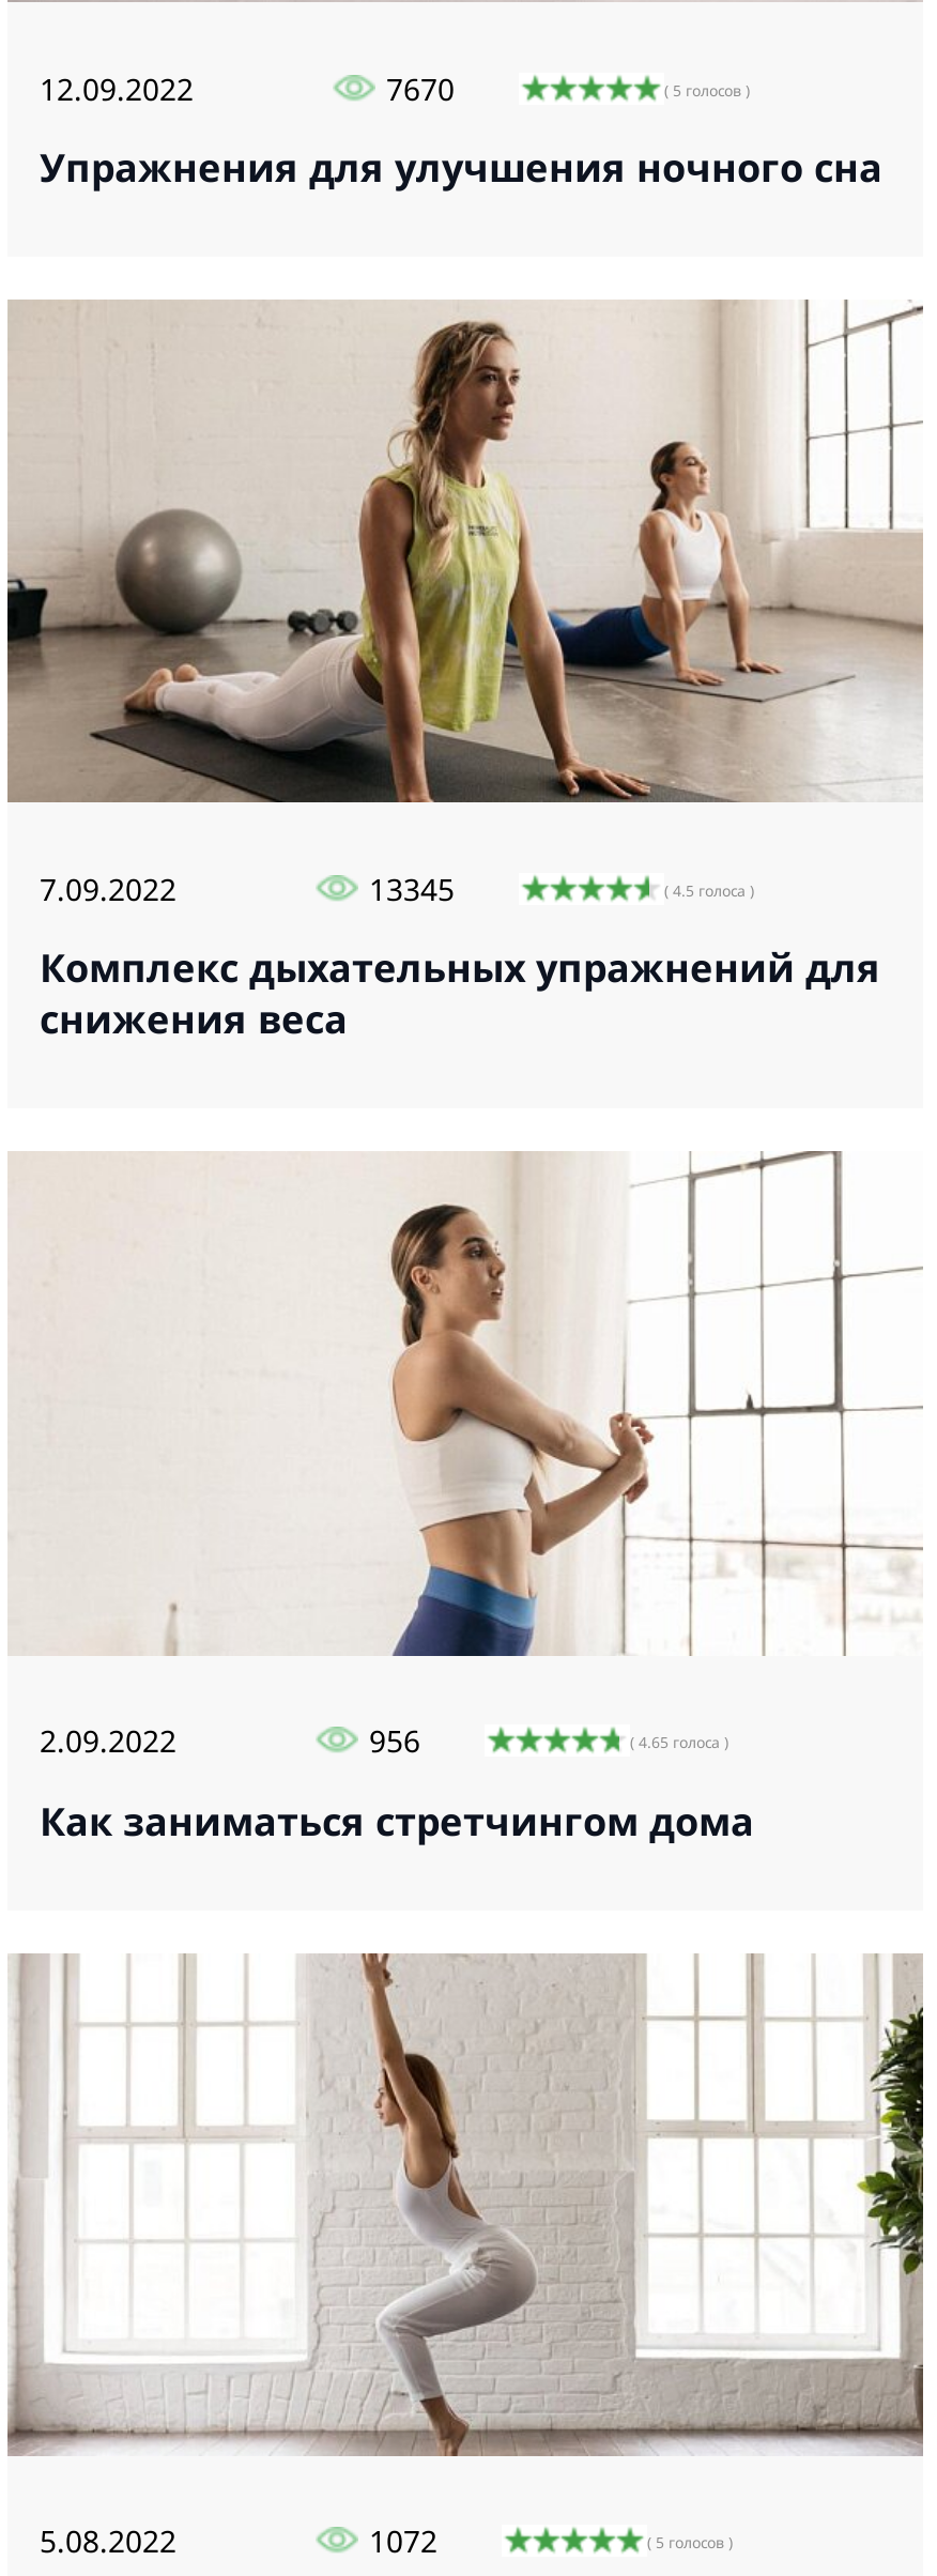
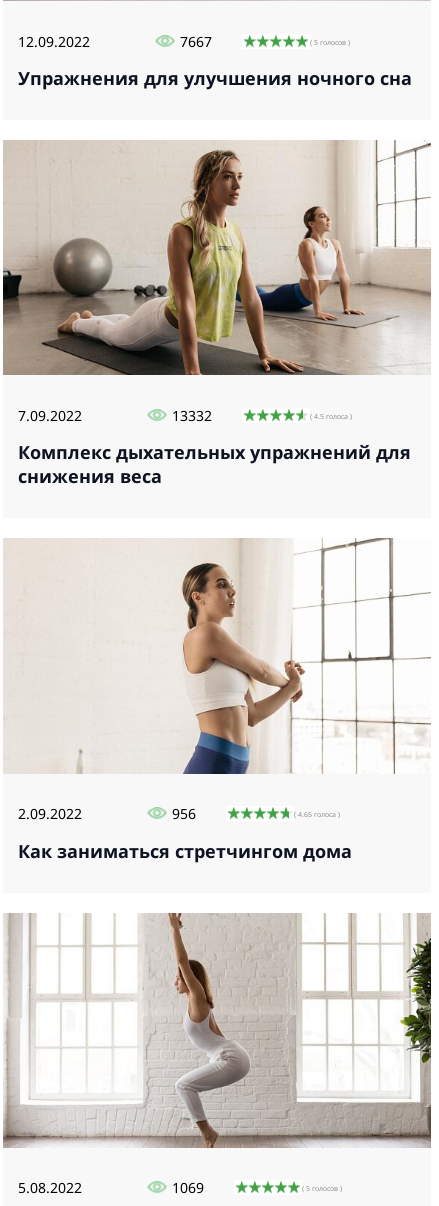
- 7670
+ 7667

- 13345
+ 13332

- 1072
+ 1069
